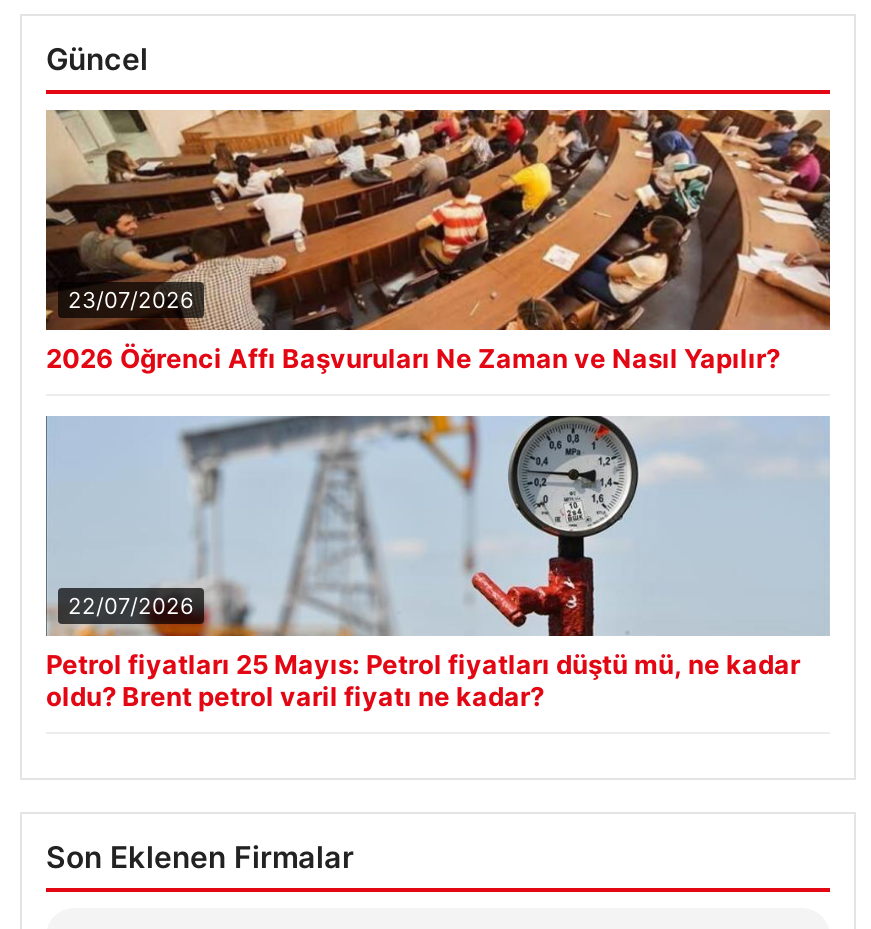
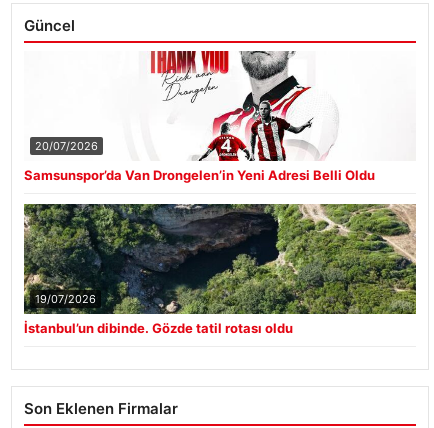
- [image]
- 23/07/2026
+ [image]
+ 20/07/2026

- 2026 Öğrenci Affı Başvuruları Ne Zaman ve Nasıl Yapılır?
+ Samsunspor’da Van Drongelen’in Yeni Adresi Belli Oldu

- [image]
- 22/07/2026
+ [image]
+ 19/07/2026

- Petrol fiyatları 25 Mayıs: Petrol fiyatları düştü mü, ne kadar
- oldu? Brent petrol varil fiyatı ne kadar?
+ İstanbul’un dibinde. Gözde tatil rotası oldu
